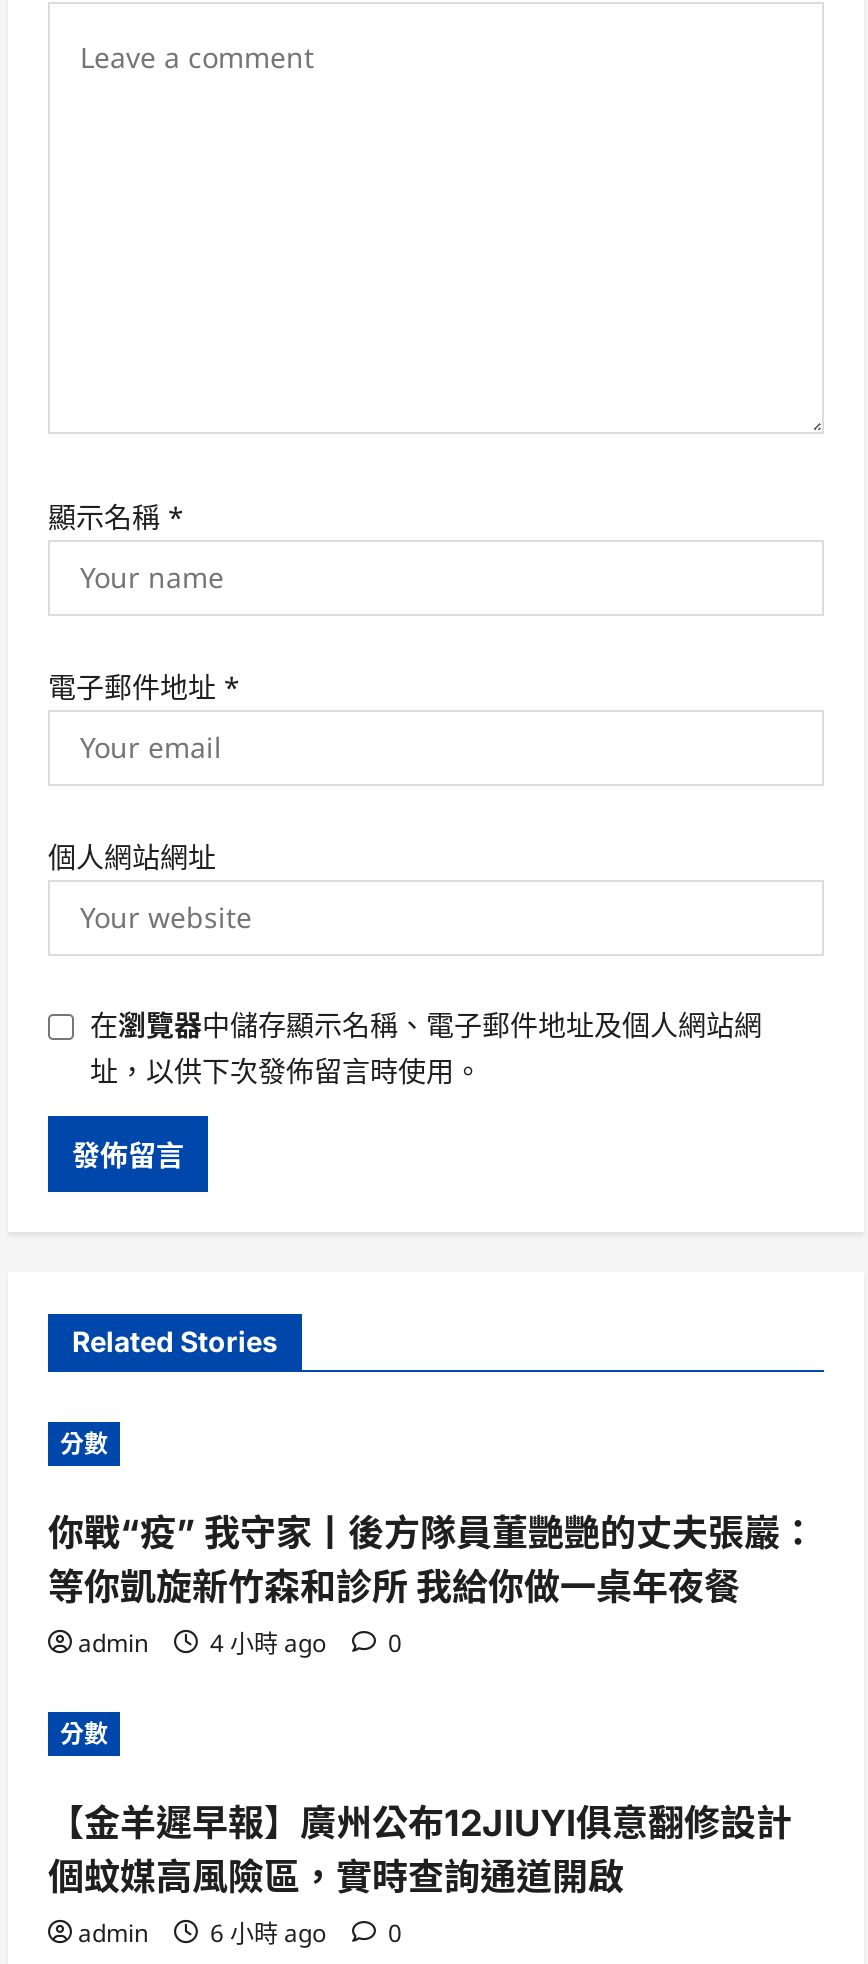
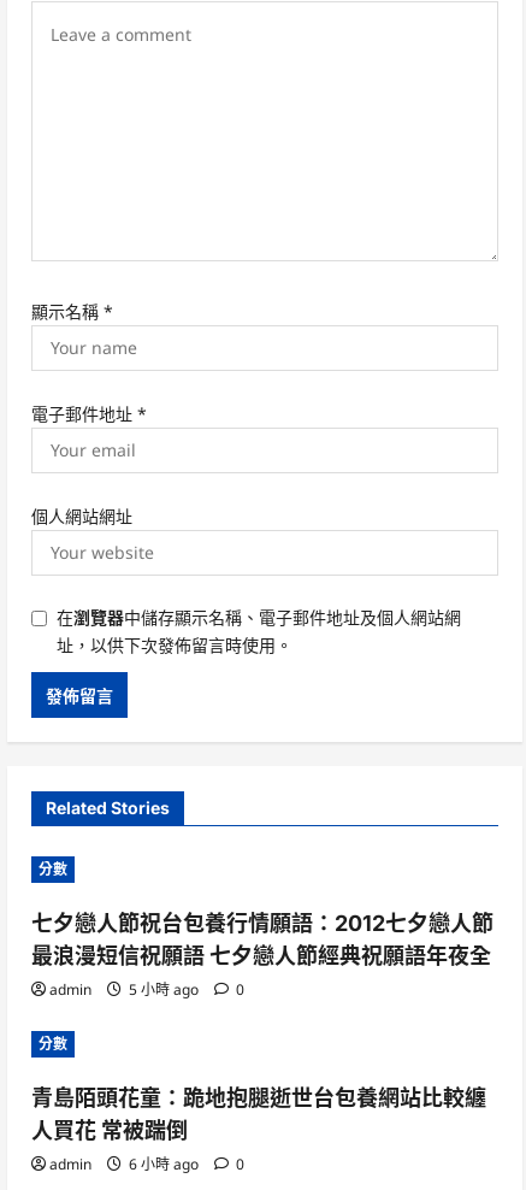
- 你戰“疫” 我守家丨後方隊員董艷艷的丈夫張巖：
- 等你凱旋新竹森和診所 我給你做一桌年夜餐
+ 七夕戀人節祝台包養行情願語：2012七夕戀人節
+ 最浪漫短信祝願語 七夕戀人節經典祝願語年夜全

- admin 4 小時 ago 0
+ admin 5 小時 ago 0

- 【金羊遲早報】廣州公布12JIUYI俱意翻修設計
- 個蚊媒高風險區，實時查詢通道開啟
+ 青島陌頭花童：跪地抱腿逝世台包養網站比較纏
+ 人買花 常被踹倒
